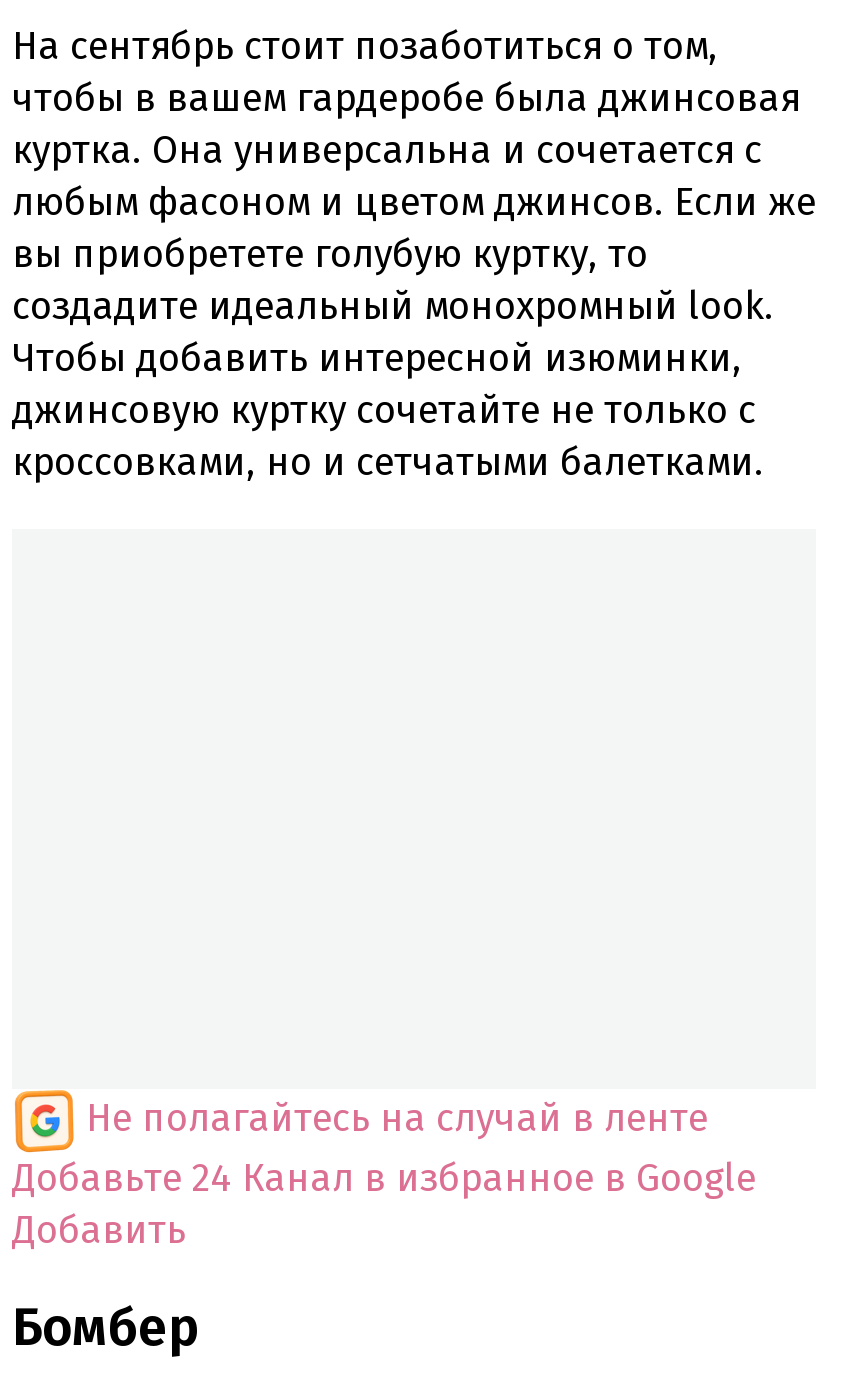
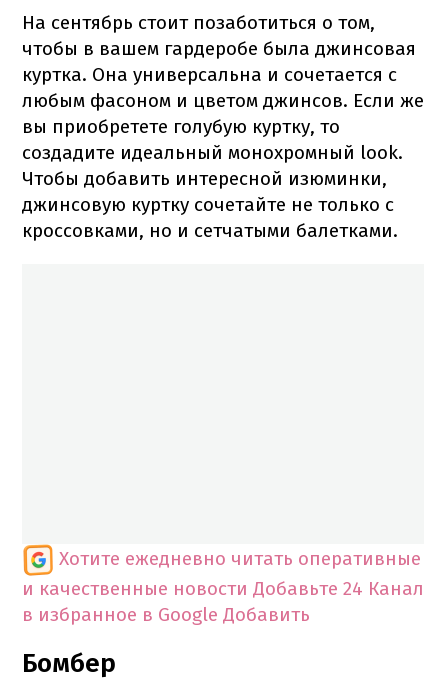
- Не полагайтесь на случай в ленте
- Добавьте 24 Канал в избранное в Google
- Добавить
+ Хотите ежедневно читать оперативные
+ и качественные новости Добавьте 24 Канал
+ в избранное в Google Добавить
